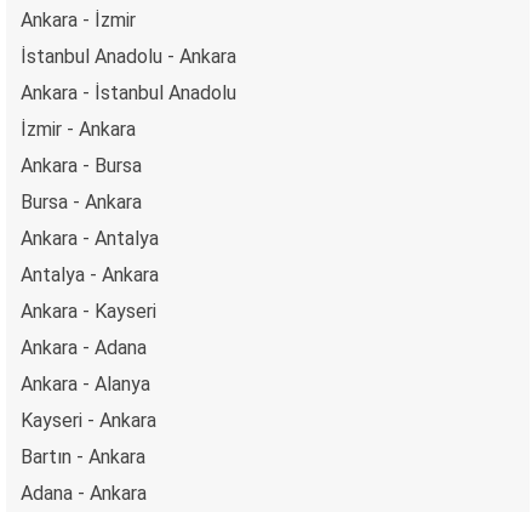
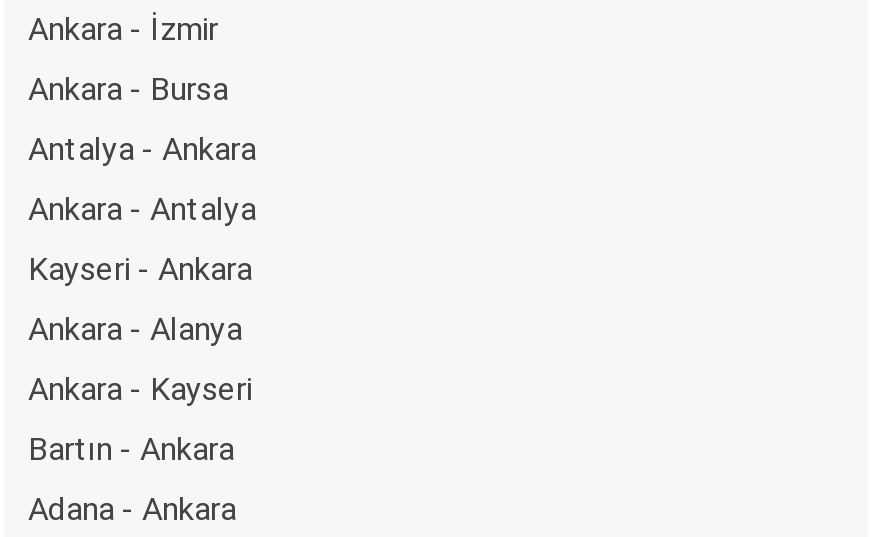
- İstanbul Anadolu - Ankara
- Ankara - İstanbul Anadolu
- İzmir - Ankara

- Bursa - Ankara

moved up: Antalya - Ankara

- Ankara - Adana

moved up: Ankara - Alanya | Kayseri - Ankara
